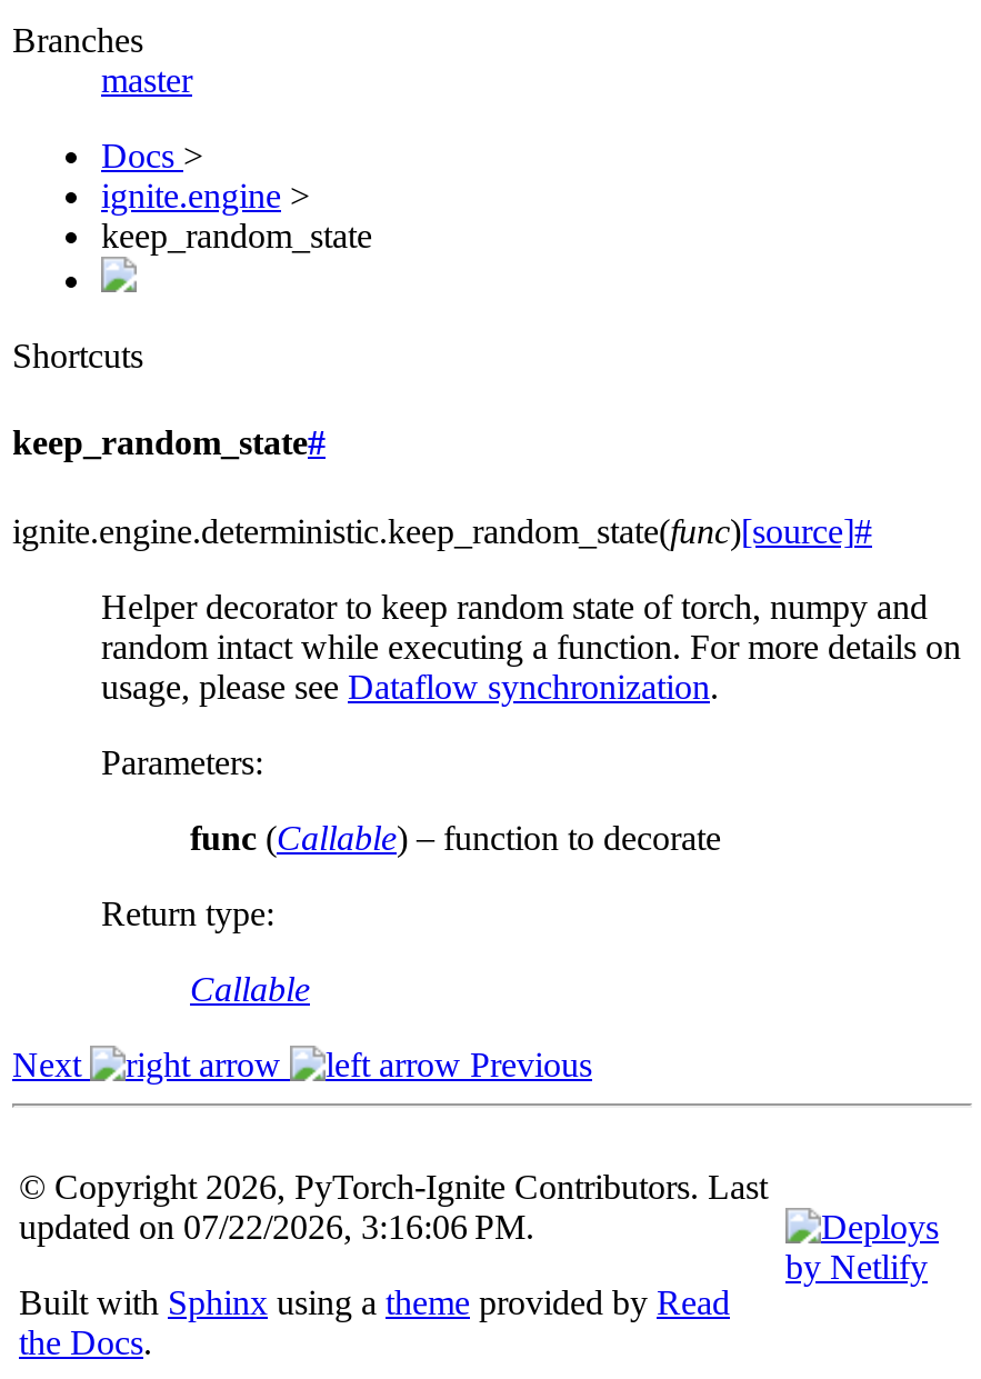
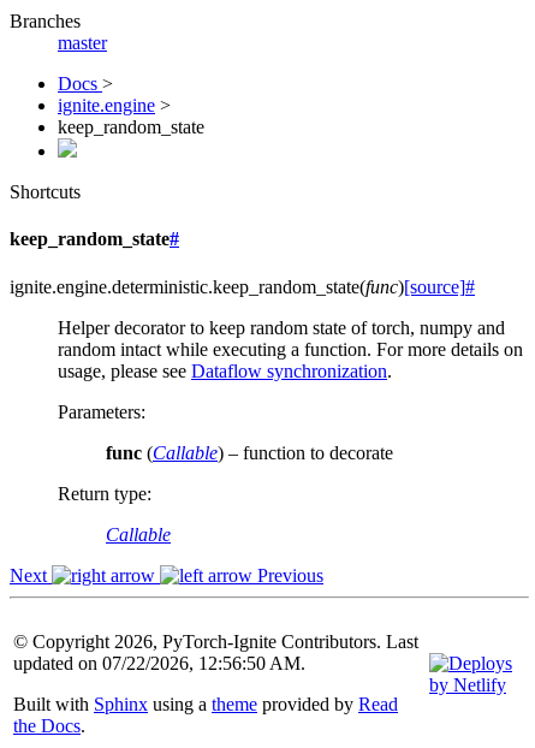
- updated on 07/22/2026, 3:16:06 PM.
+ updated on 07/22/2026, 12:56:50 AM.
